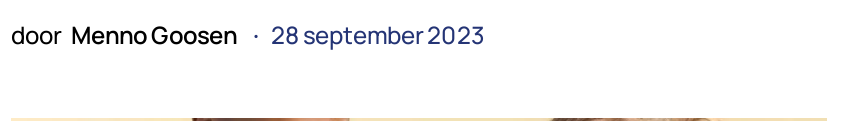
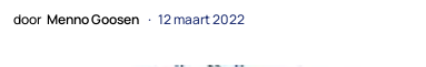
- door Menno Goosen 28 september 2023
+ door Menno Goosen 12 maart 2022
